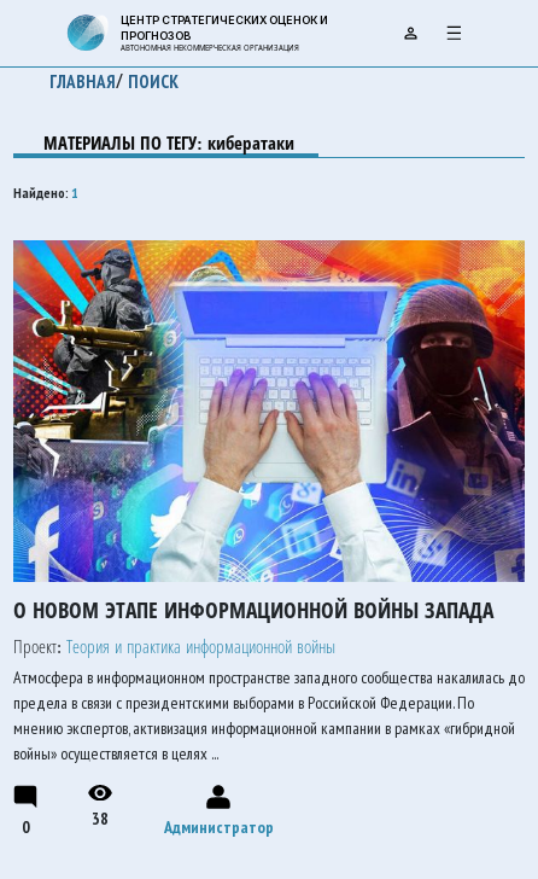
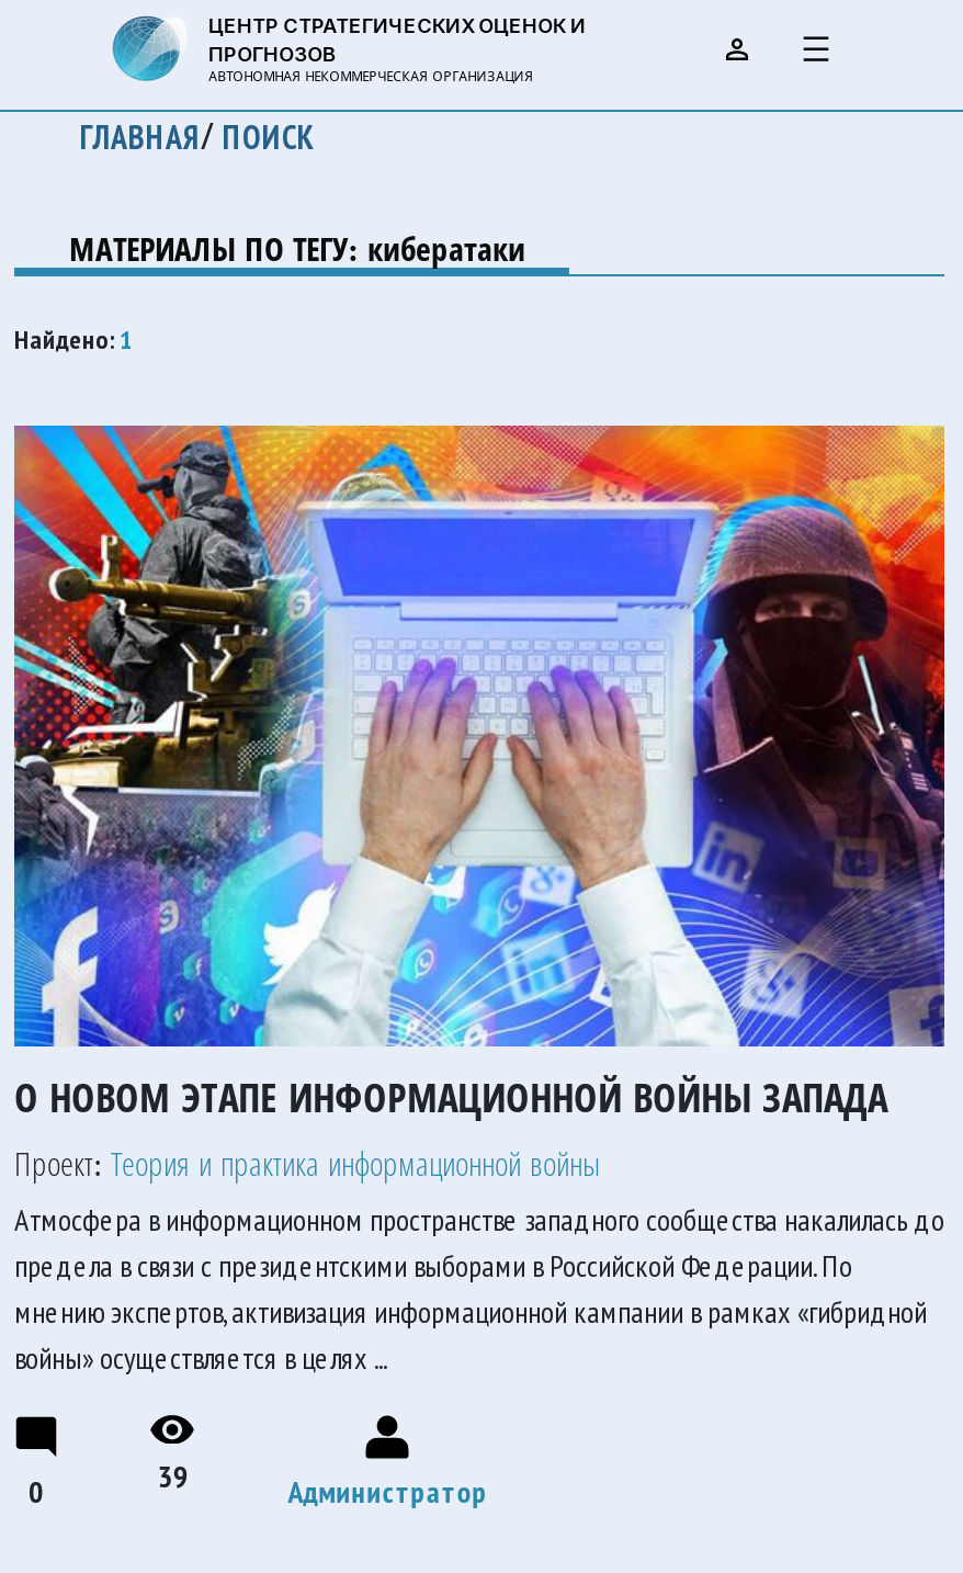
- 38
+ 39
